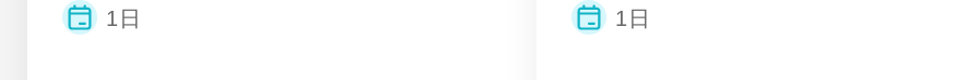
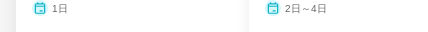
- 1日
+ 2日～4日
